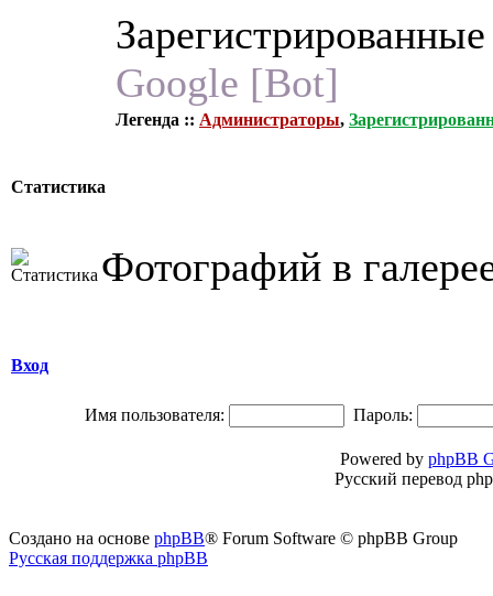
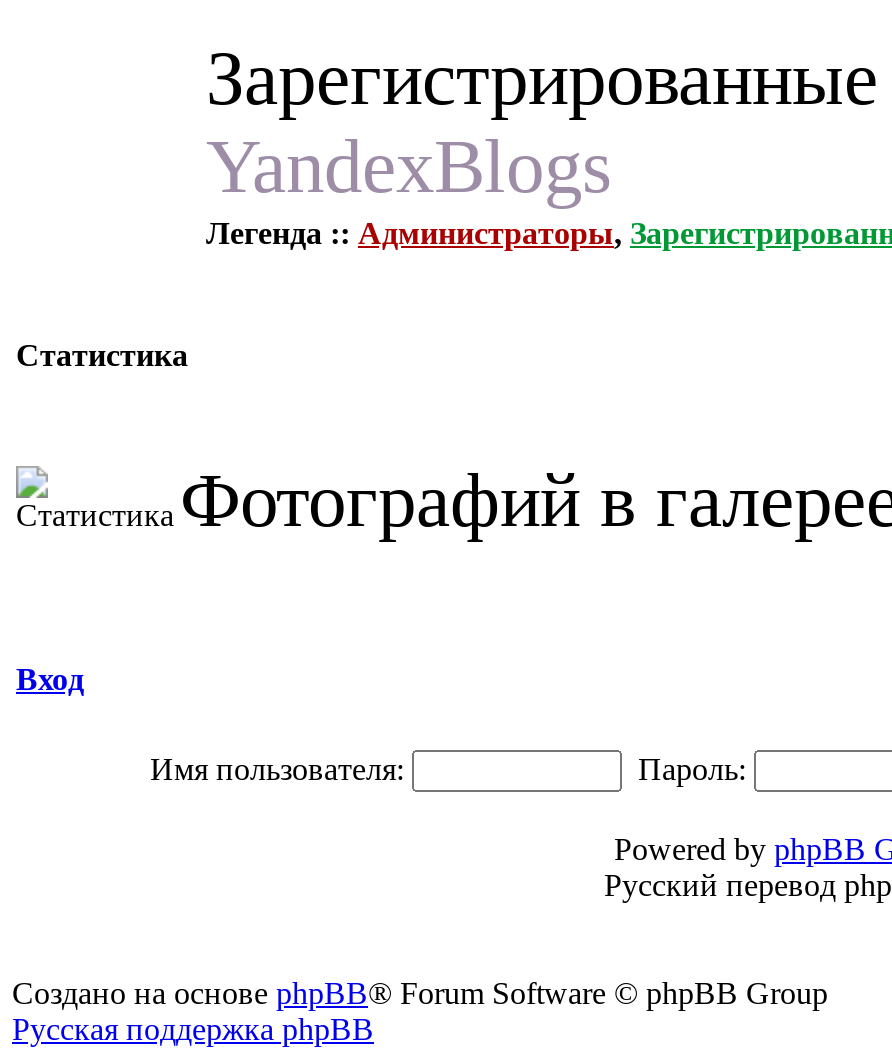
- Google [Bot]
+ YandexBlogs
